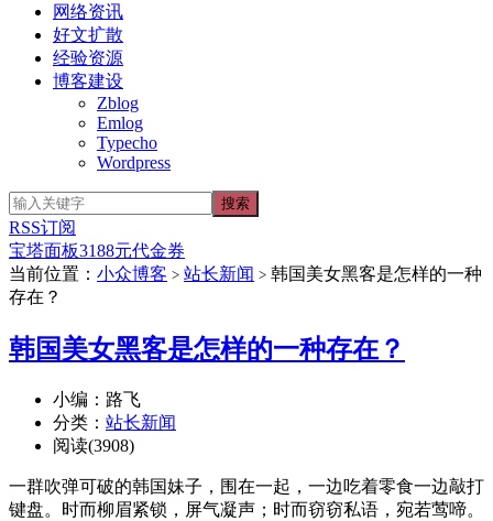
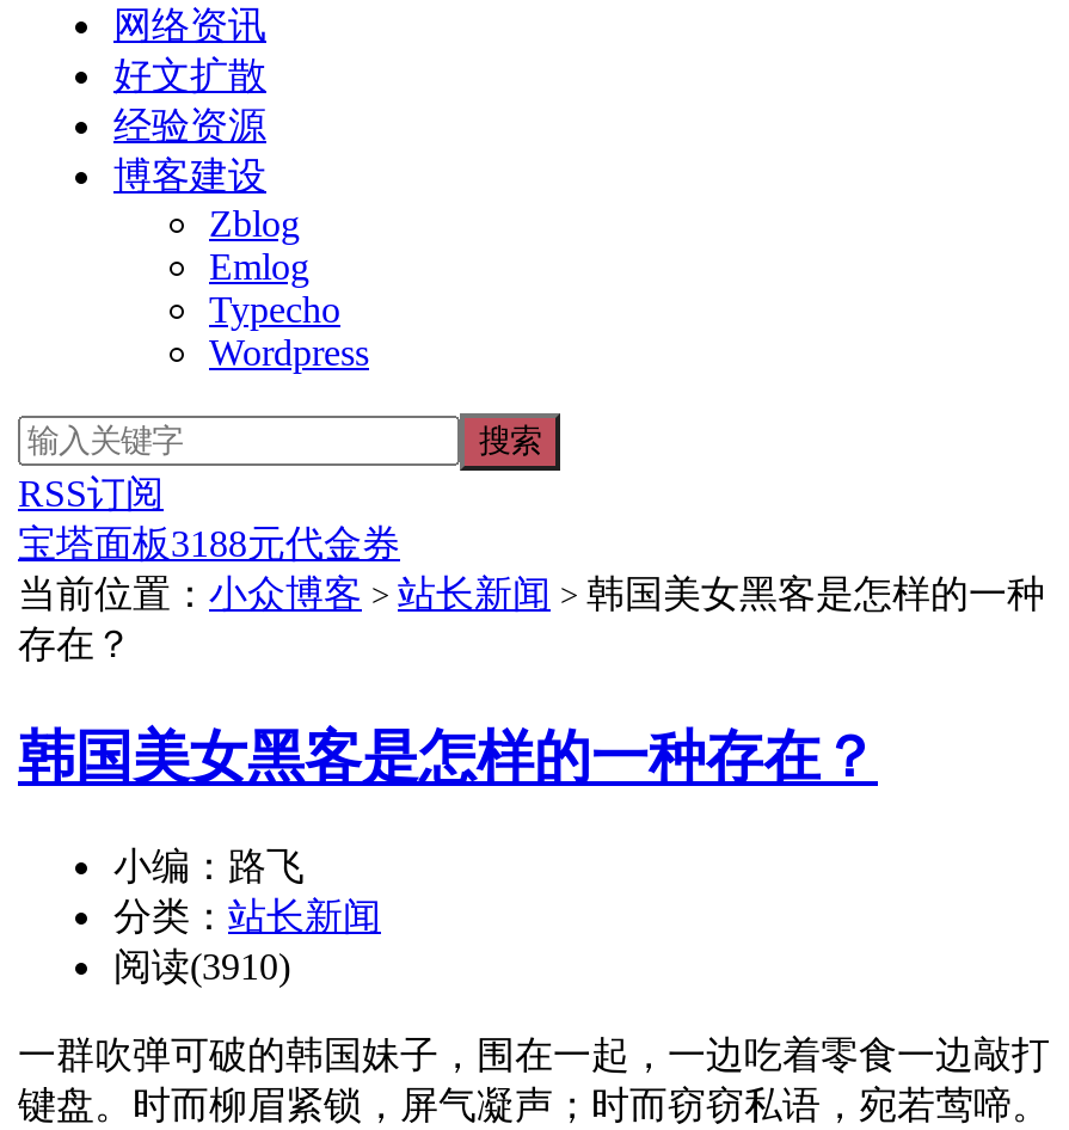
- 阅读(3908)
+ 阅读(3910)
